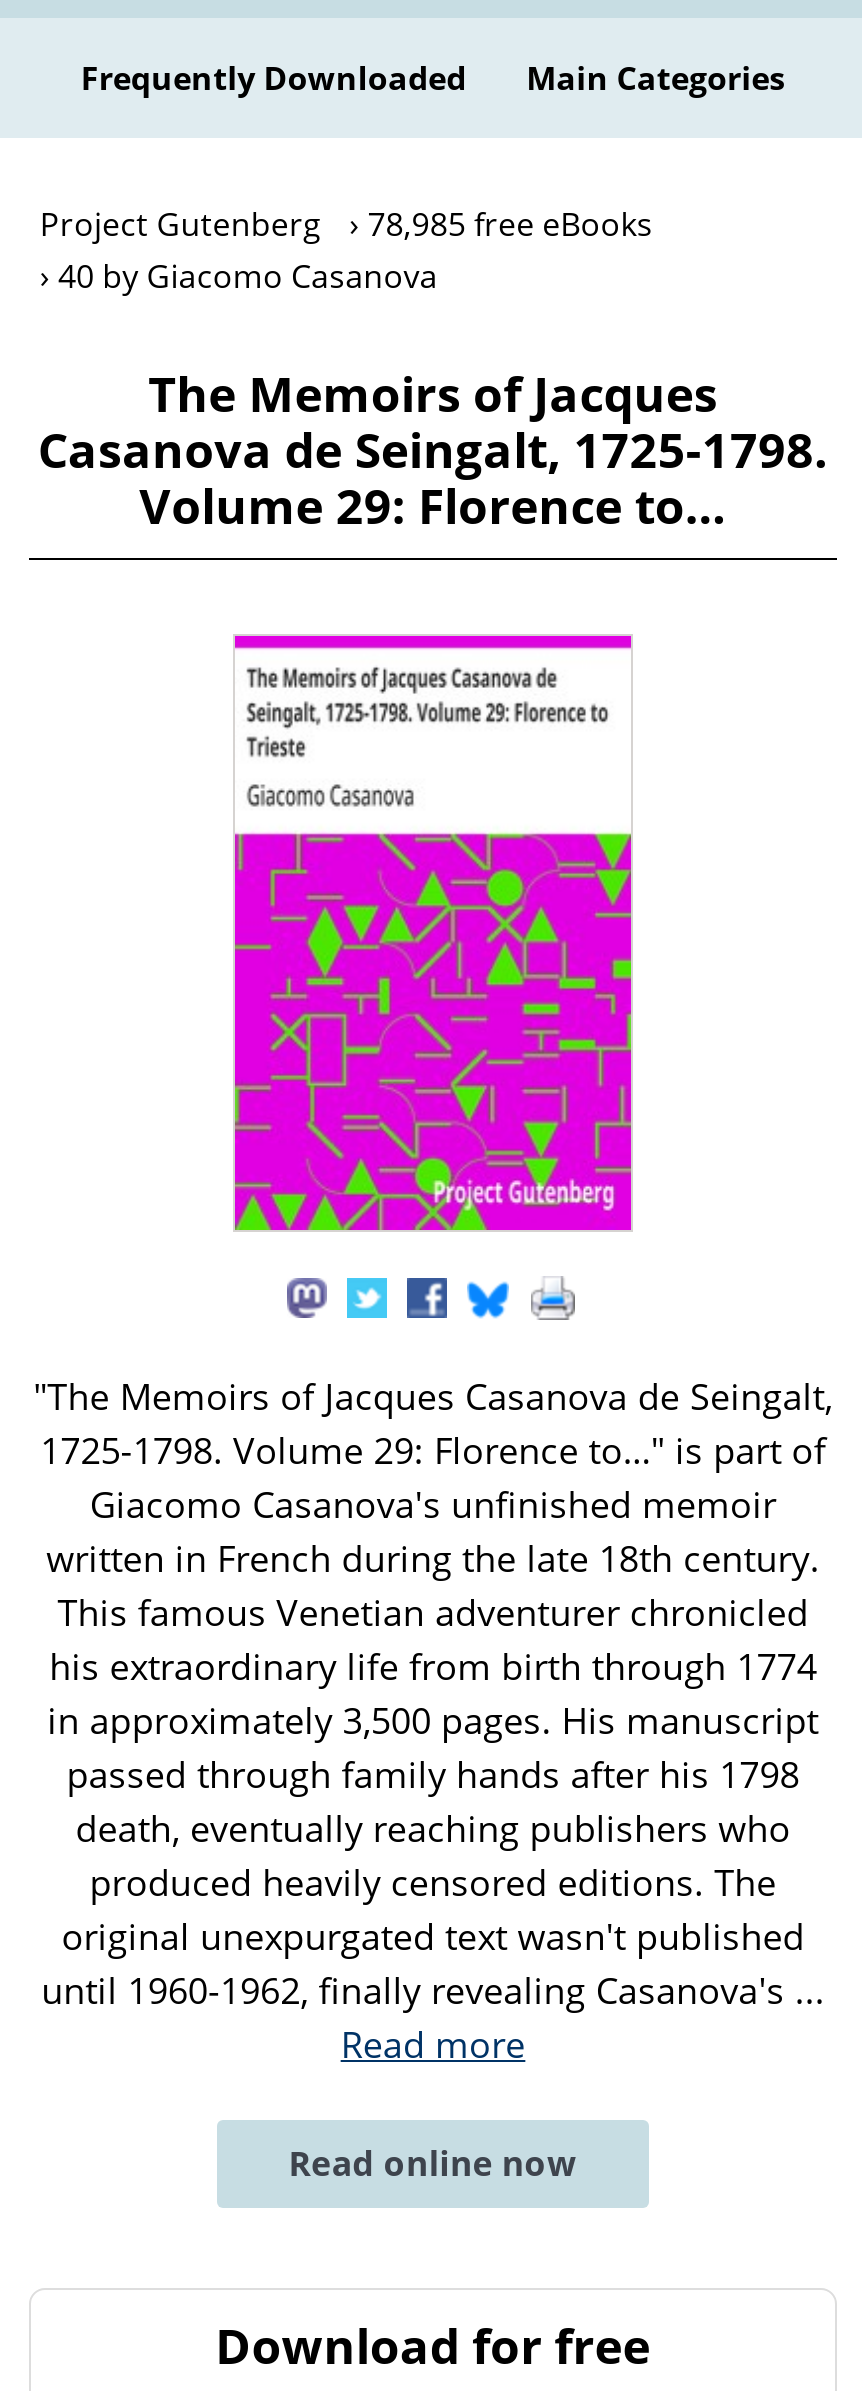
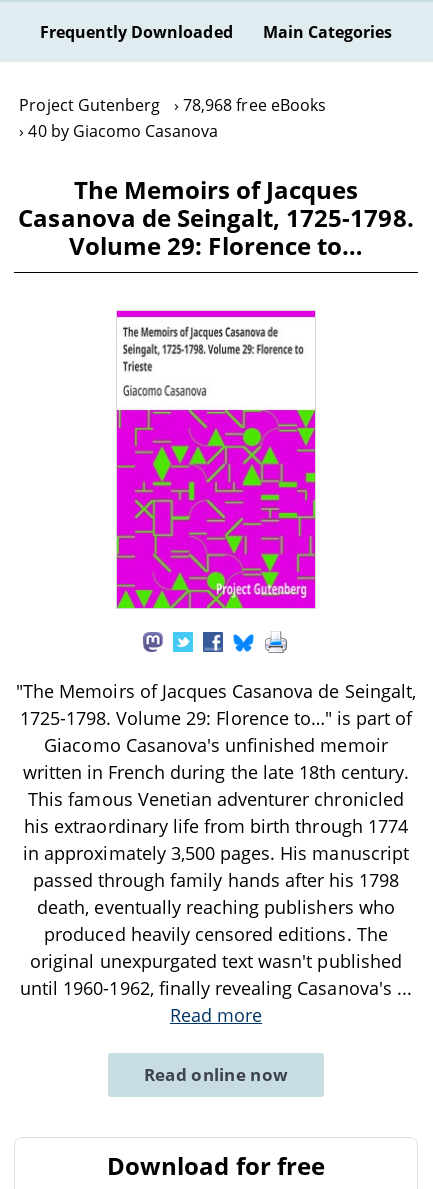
- Project Gutenberg 78,985 free eBooks
+ Project Gutenberg 78,968 free eBooks
